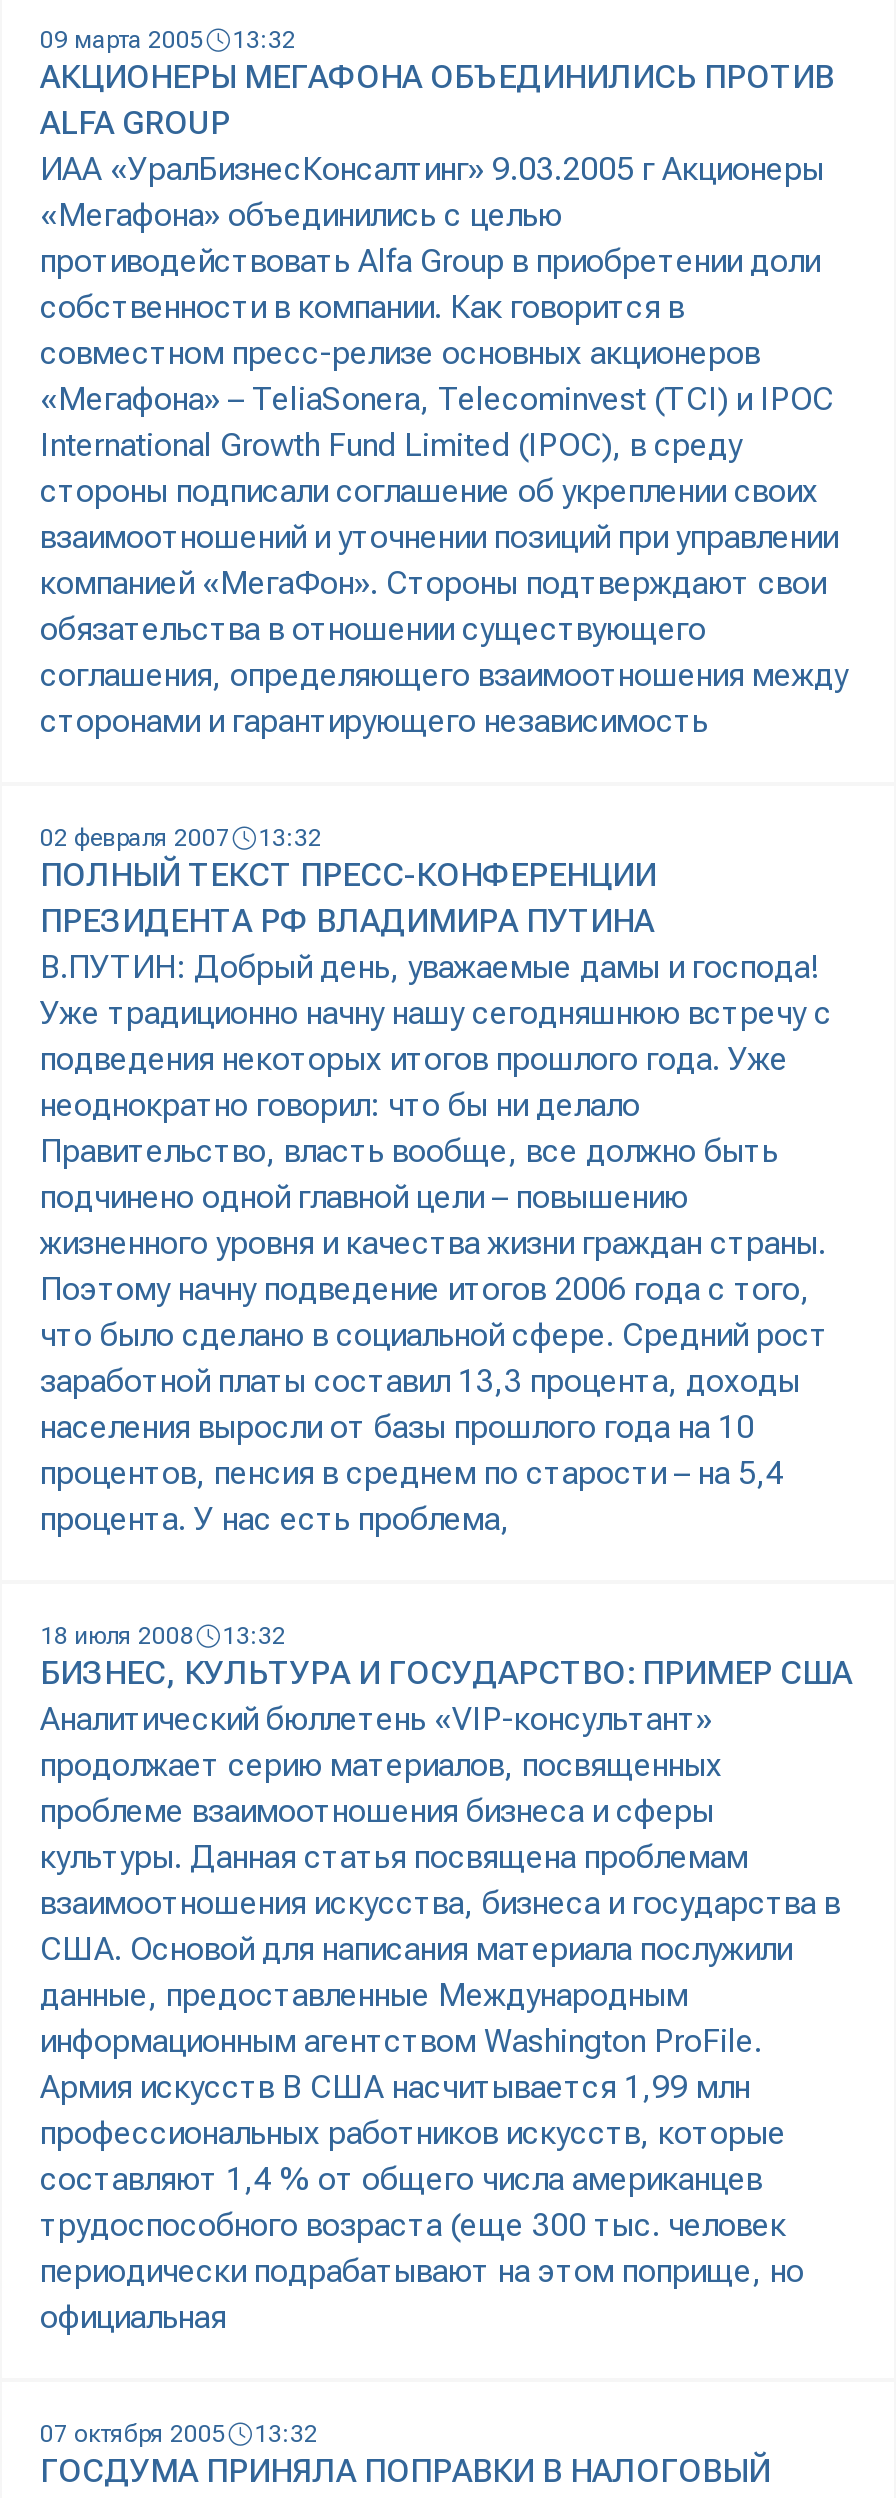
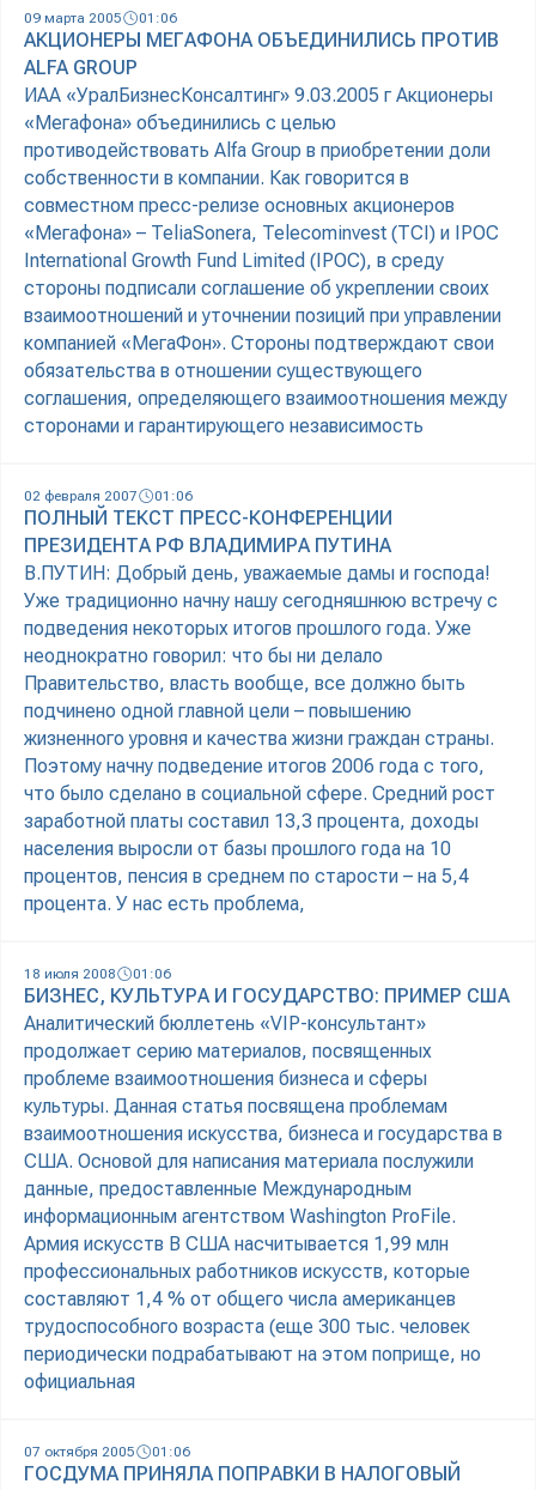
- 09 марта 2005 13:32
+ 09 марта 2005 01:06

- 02 февраля 2007 13:32
+ 02 февраля 2007 01:06

- 18 июля 2008 13:32
+ 18 июля 2008 01:06

- 07 октября 2005 13:32
+ 07 октября 2005 01:06
